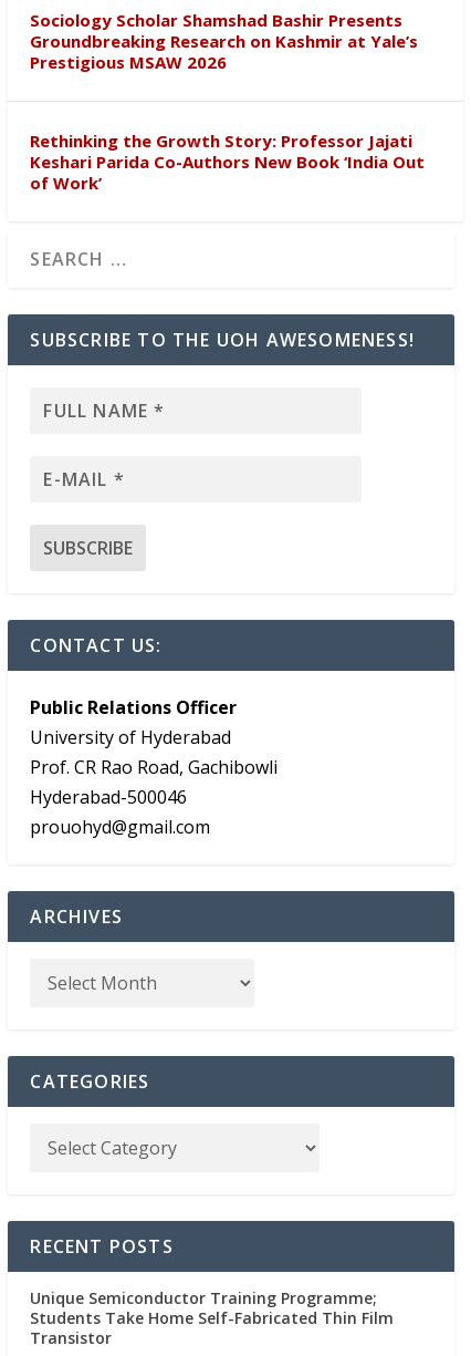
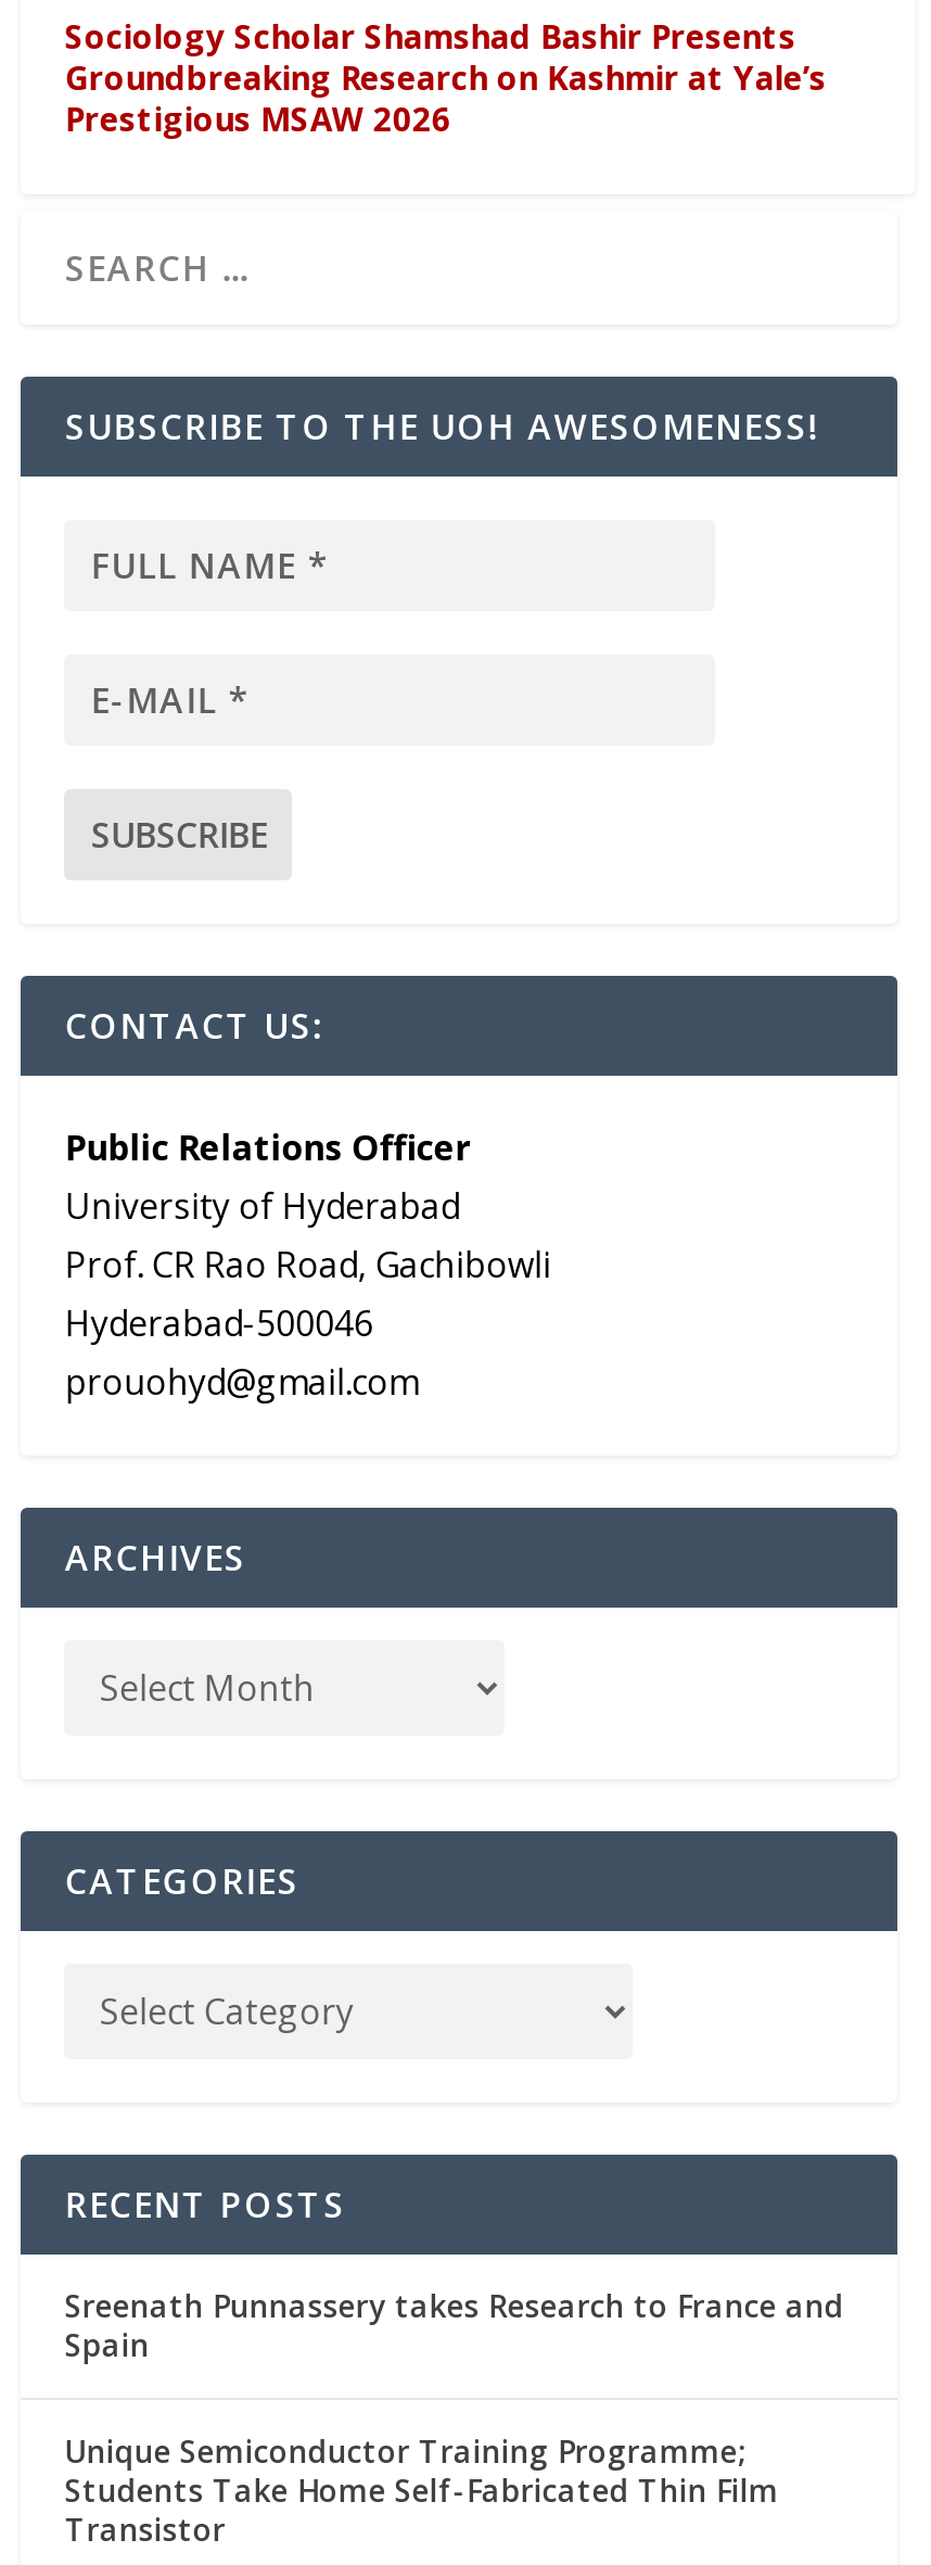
- Rethinking the Growth Story: Professor Jajati
- Keshari Parida Co-Authors New Book ‘India Out
- of Work’

moved up: SUBSCRIBE TO THE UOH AWESOMENESS! | CONTACT US: | Public Relations Officer | ... | CATEGORIES | RECENT POSTS

+ Sreenath Punnassery takes Research to France and
+ Spain
